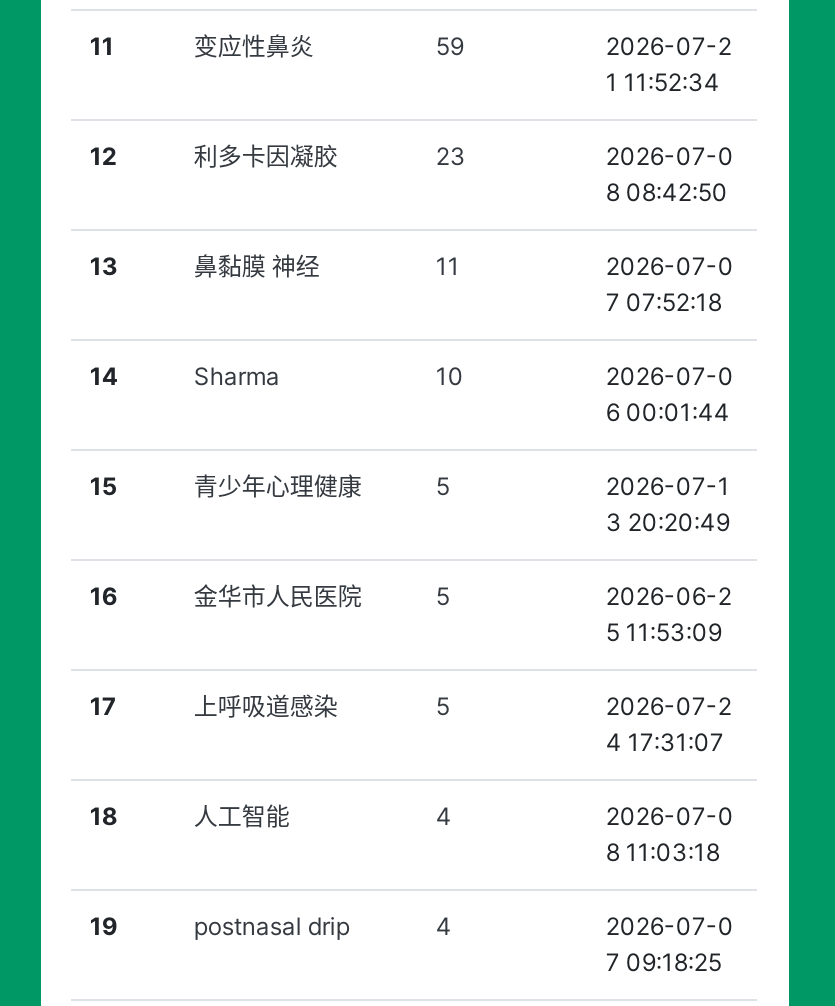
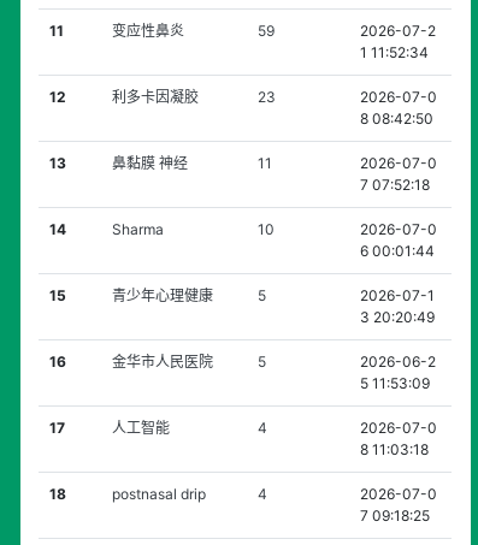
- 上呼吸道感染
- 5
- 2026-07-2
- 4 17:31:07
- 18

- 19
+ 18
